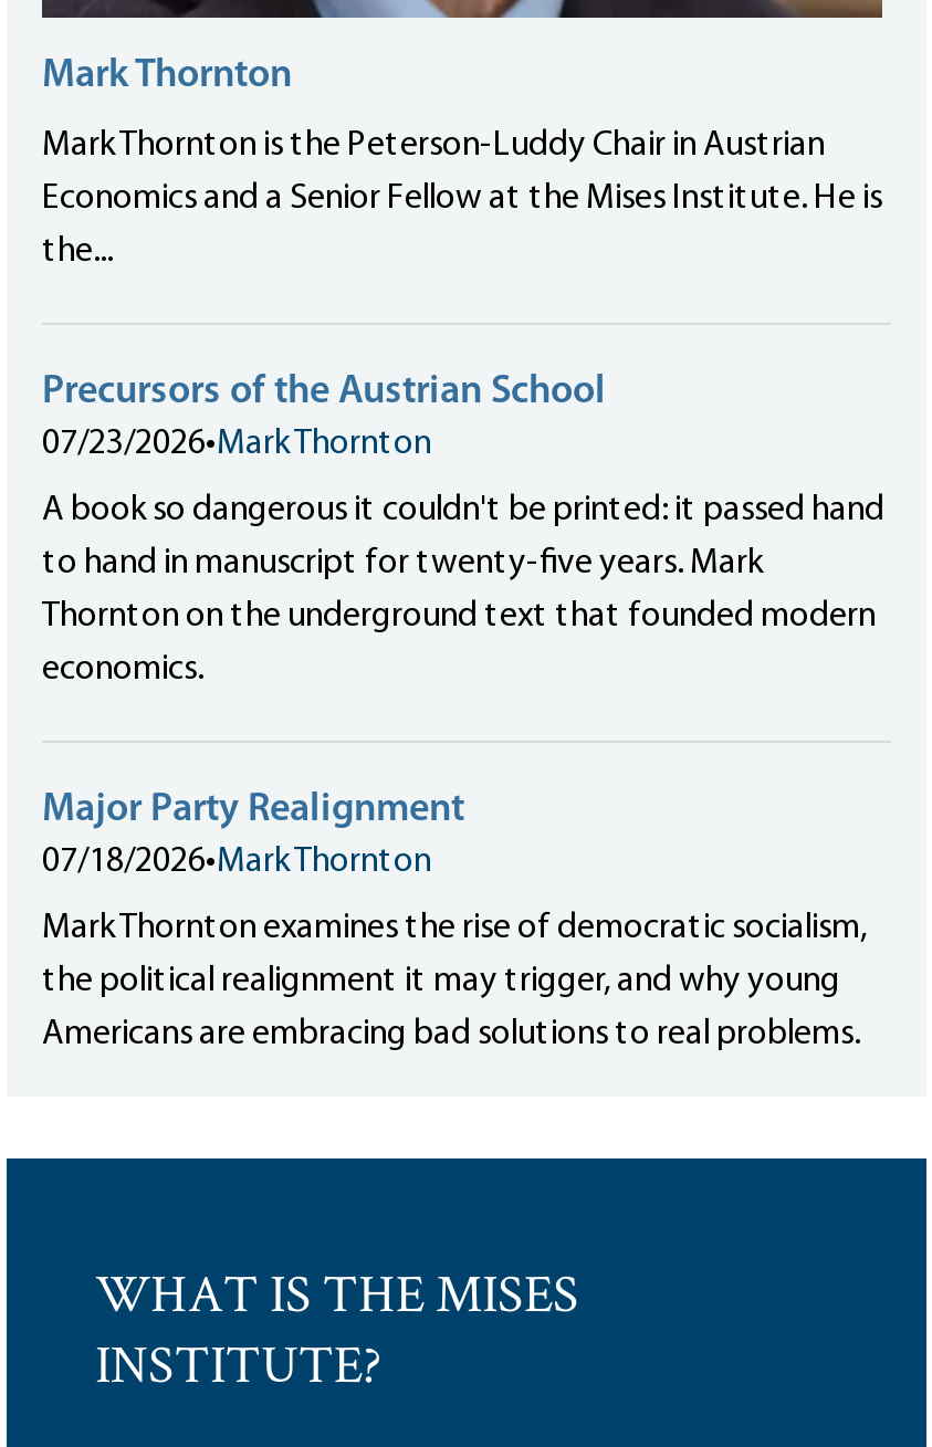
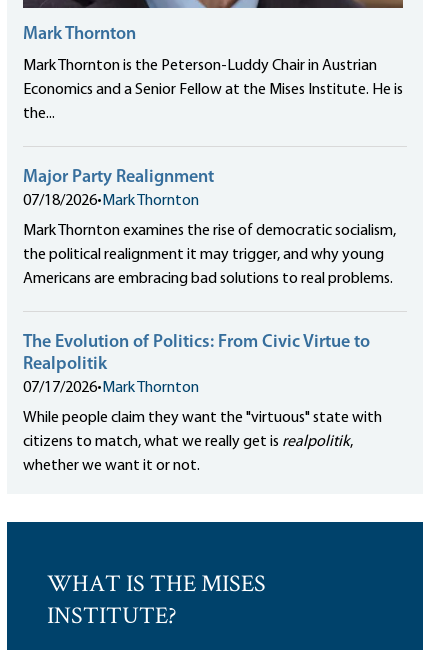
- Precursors of the Austrian School
- 07/23/2026•Mark Thornton
- A book so dangerous it couldn't be printed: it passed hand
- to hand in manuscript for twenty-five years. Mark
- Thornton on the underground text that founded modern
- economics.

moved up: Major Party Realignment | 07/18/2026•Mark Thornton | Mark Thornton examines the rise of democratic socialism, | the political realignment it may trigger, and why young | Americans are embracing bad solutions to real problems.

+ The Evolution of Politics: From Civic Virtue to
+ Realpolitik
+ 07/17/2026• Mark Thornton
+ While people claim they want the "virtuous" state with
+ citizens to match, what we really get is realpolitik,
+ whether we want it or not.
